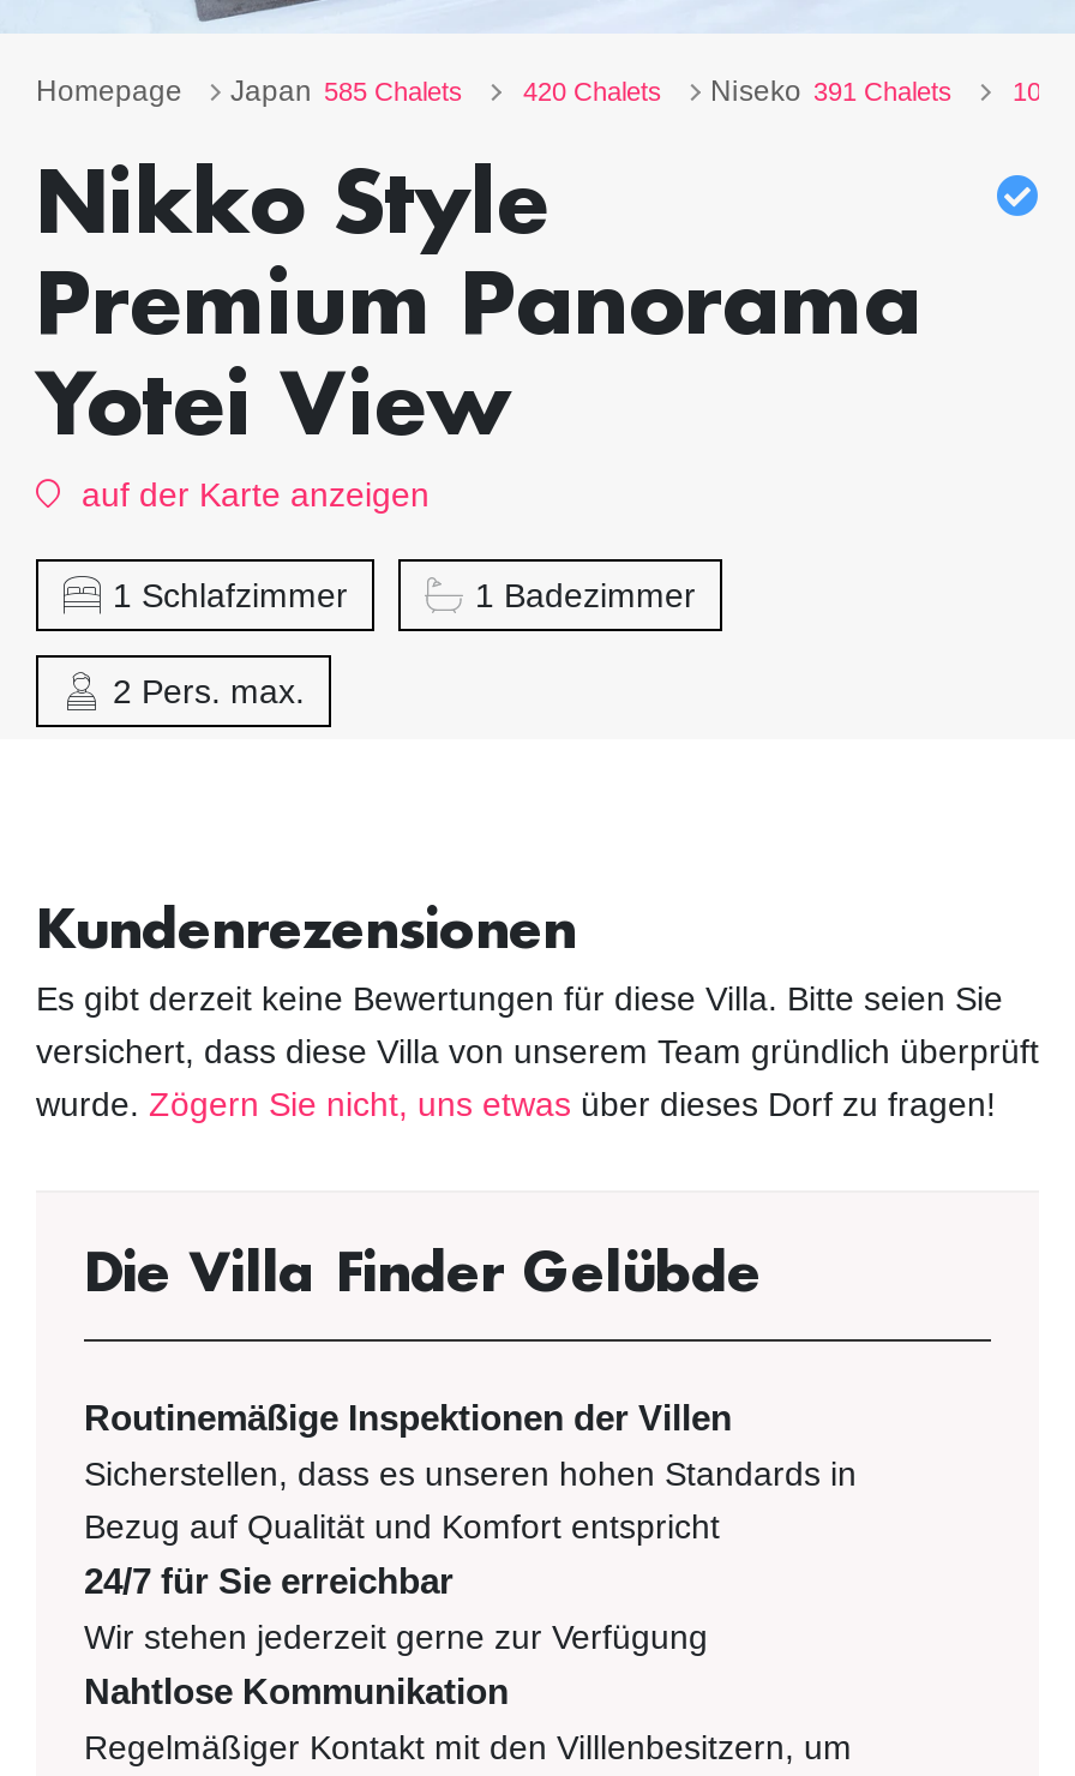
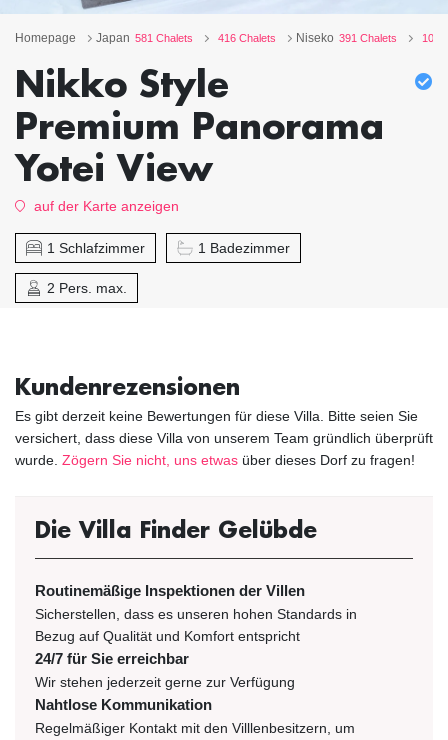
- Japan 585 Chalets
+ Japan 581 Chalets

- 420 Chalets Niseko 391 Chalets
+ 416 Chalets Niseko 391 Chalets
